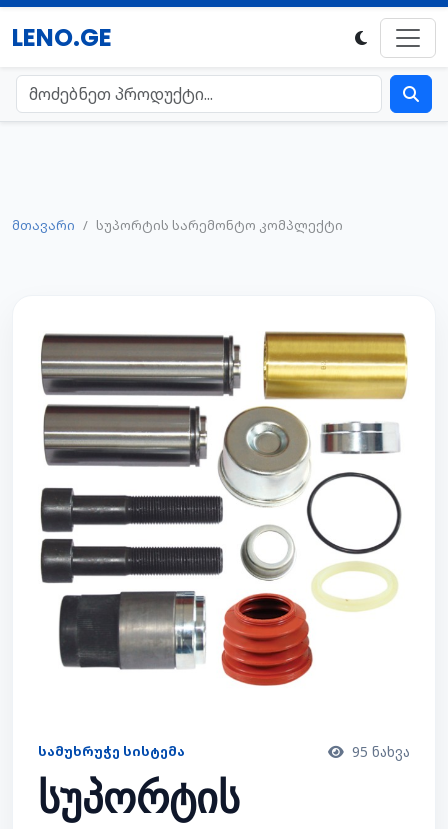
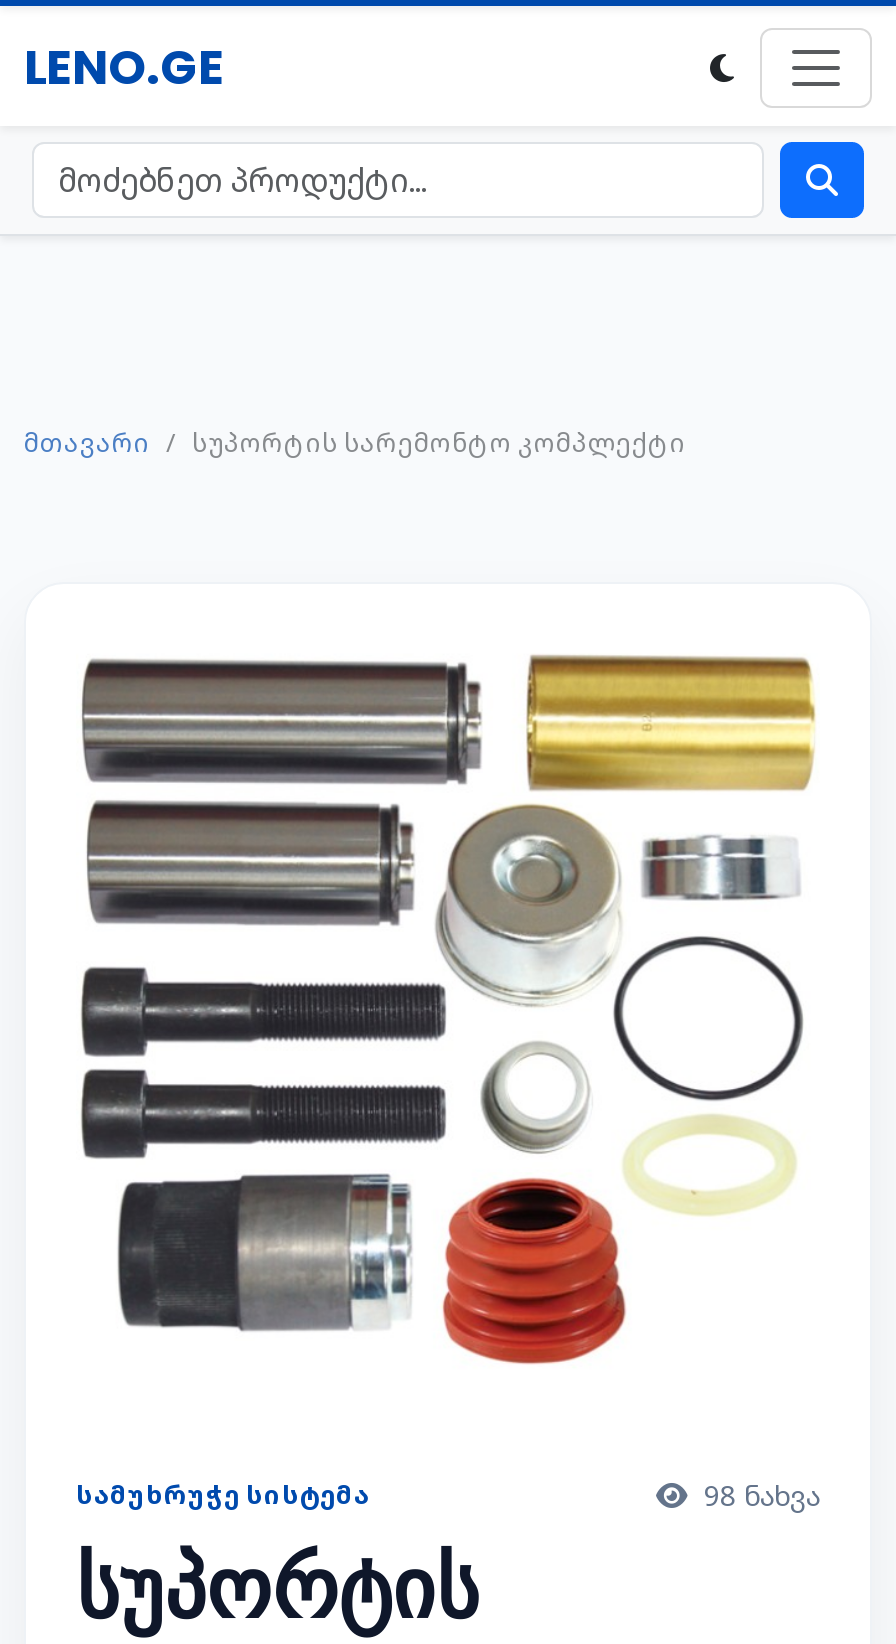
- 95 ნახვა
+ 98 ნახვა
